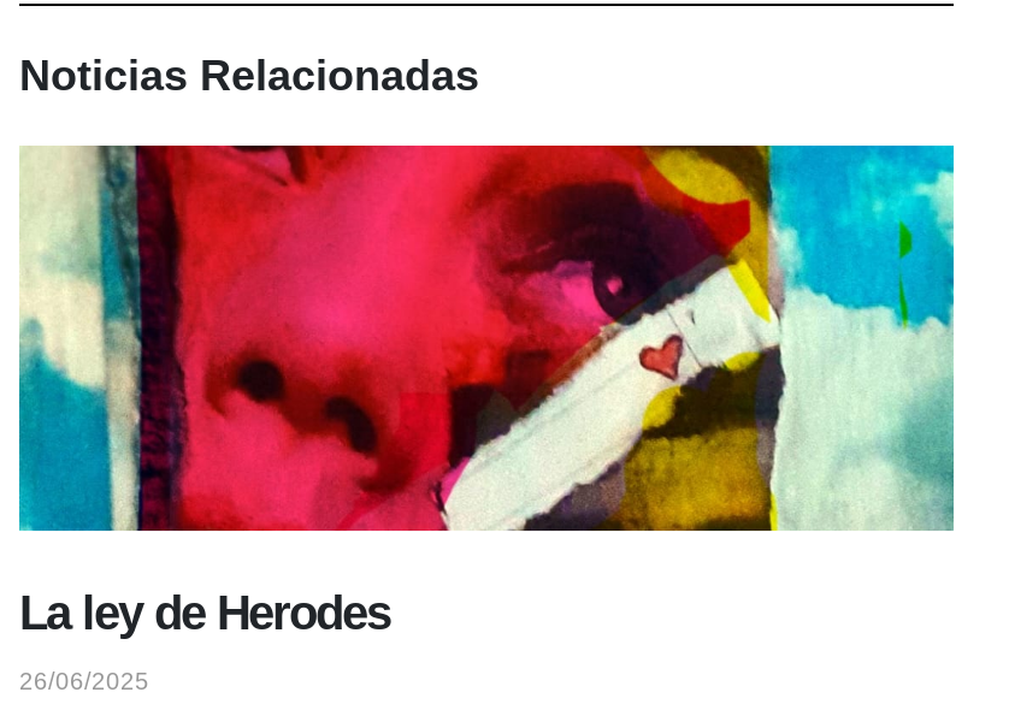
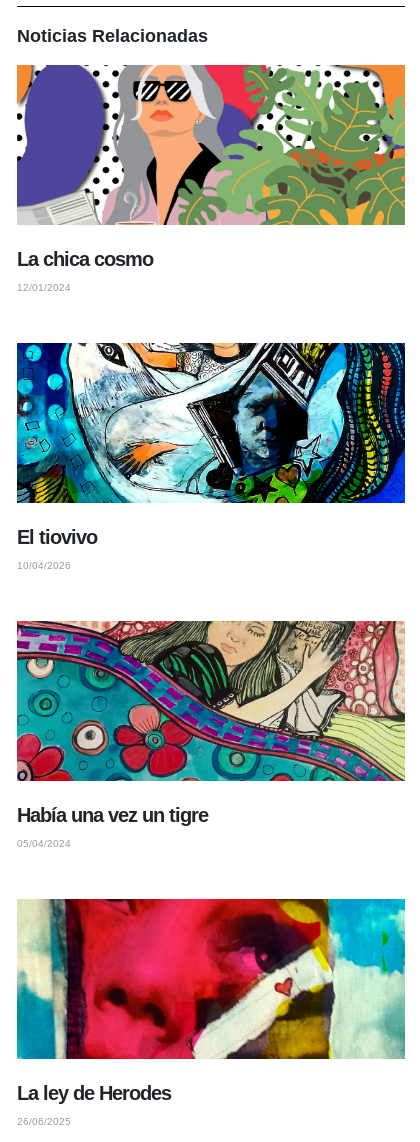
+ [image]
+ La chica cosmo
+ 12/01/2024

+ [image]
+ El tiovivo
+ 10/04/2026

+ [image]
+ Había una vez un tigre
+ 05/04/2024
